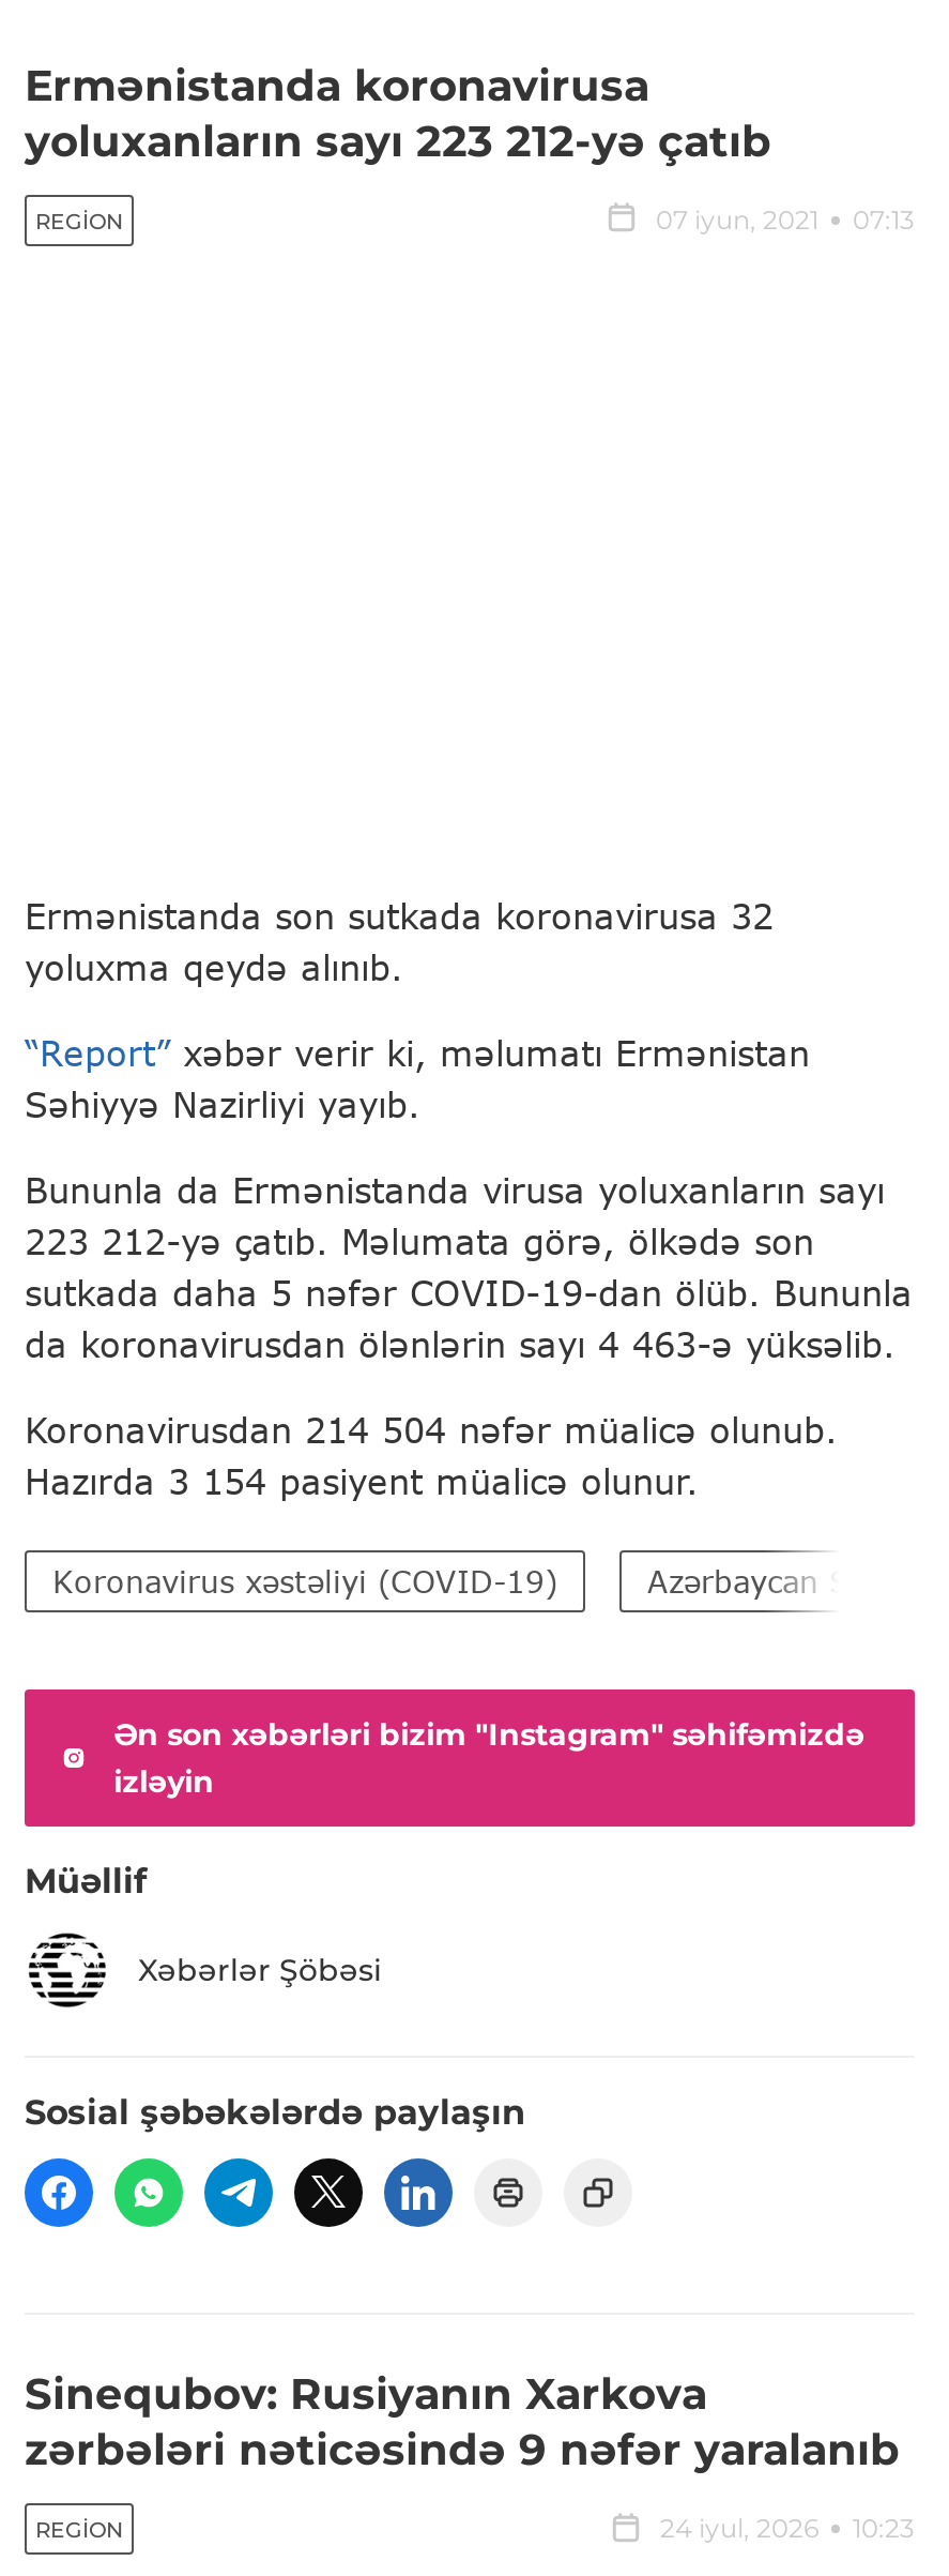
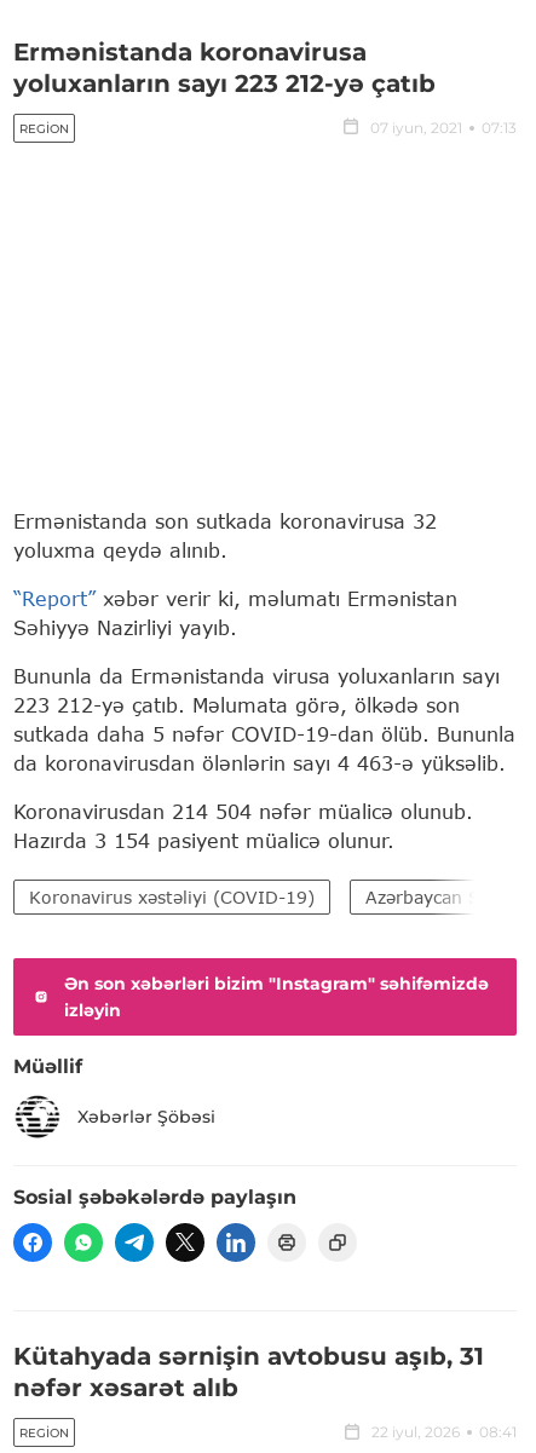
- Sinequbov: Rusiyanın Xarkova
- zərbələri nəticəsində 9 nəfər yaralanıb
+ Kütahyada sərnişin avtobusu aşıb, 31
+ nəfər xəsarət alıb

- 24 iyul, 2026
- 10:23
+ 22 iyul, 2026
+ 08:41
